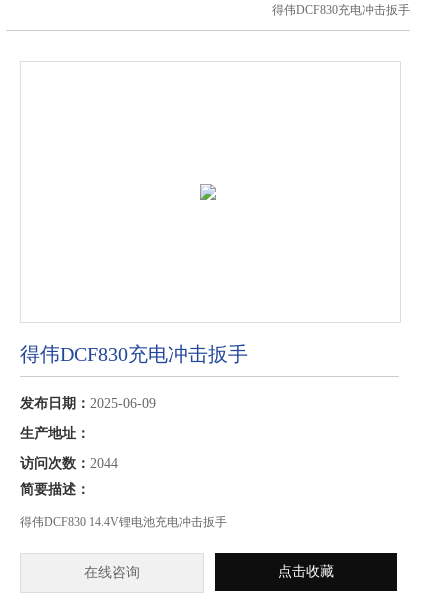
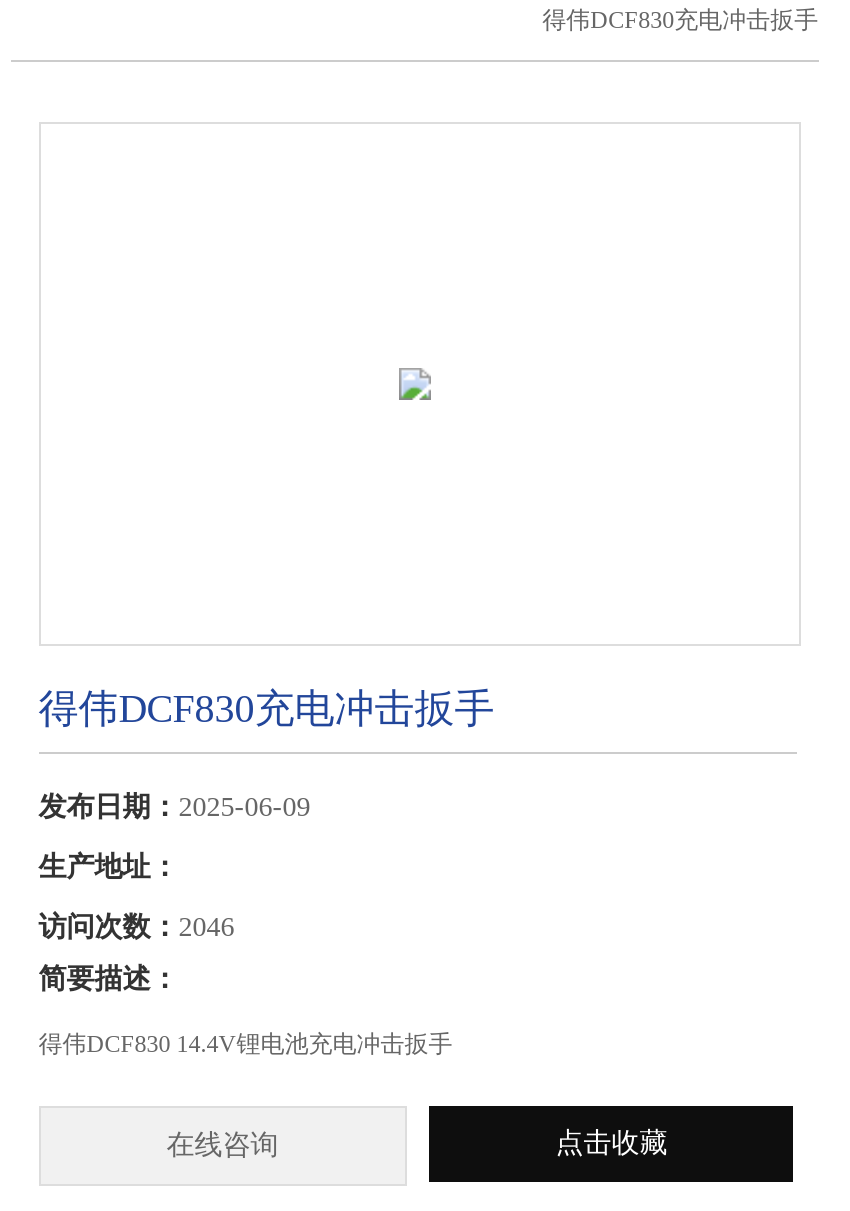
- 访问次数：2044
+ 访问次数：2046
